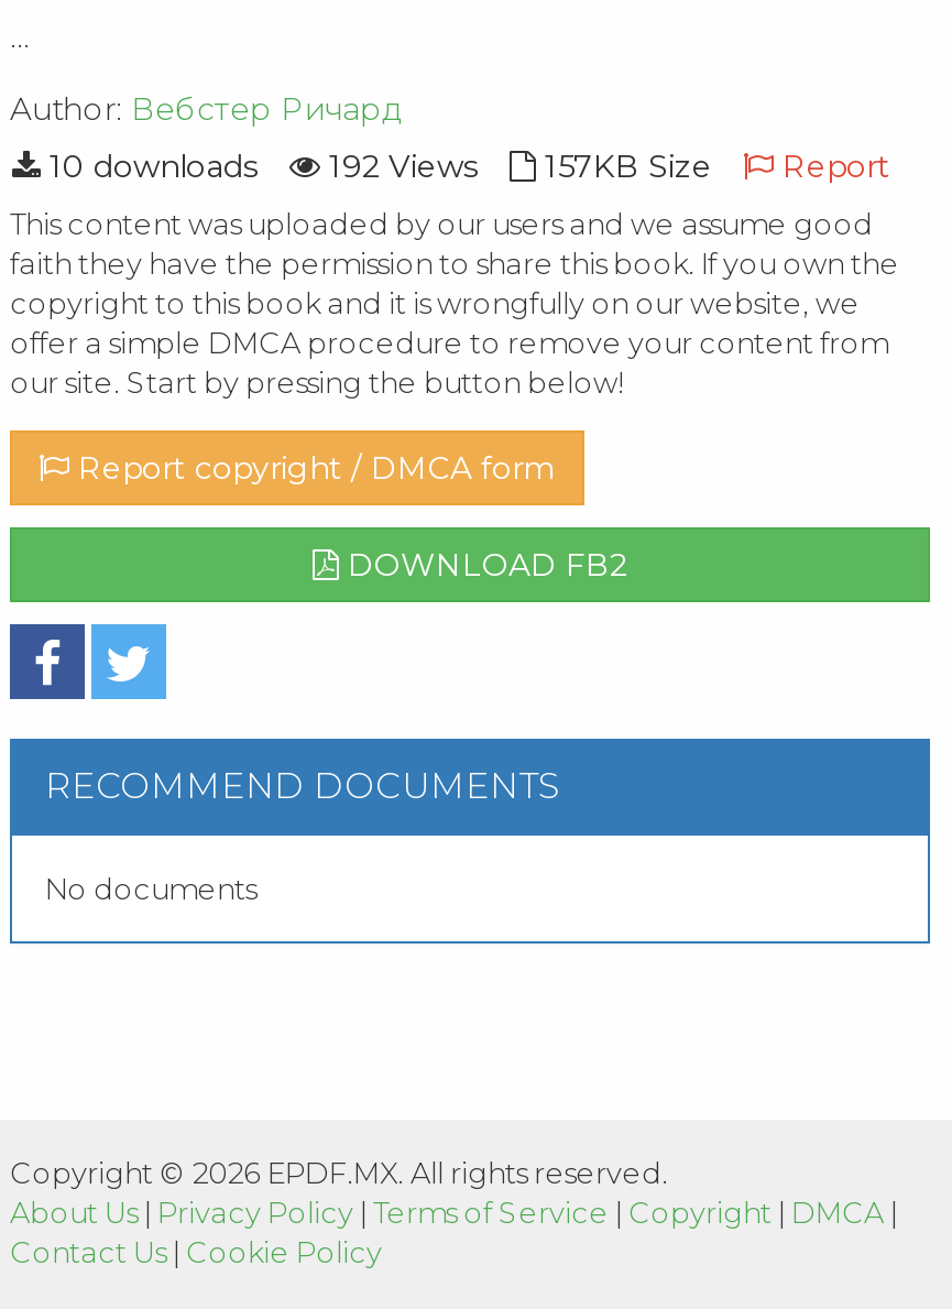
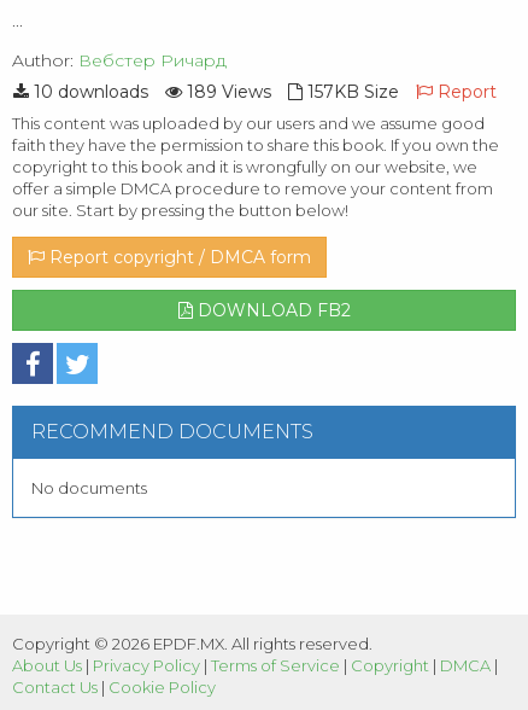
- 10 downloads 192 Views 157KB Size Report
+ 10 downloads 189 Views 157KB Size Report
